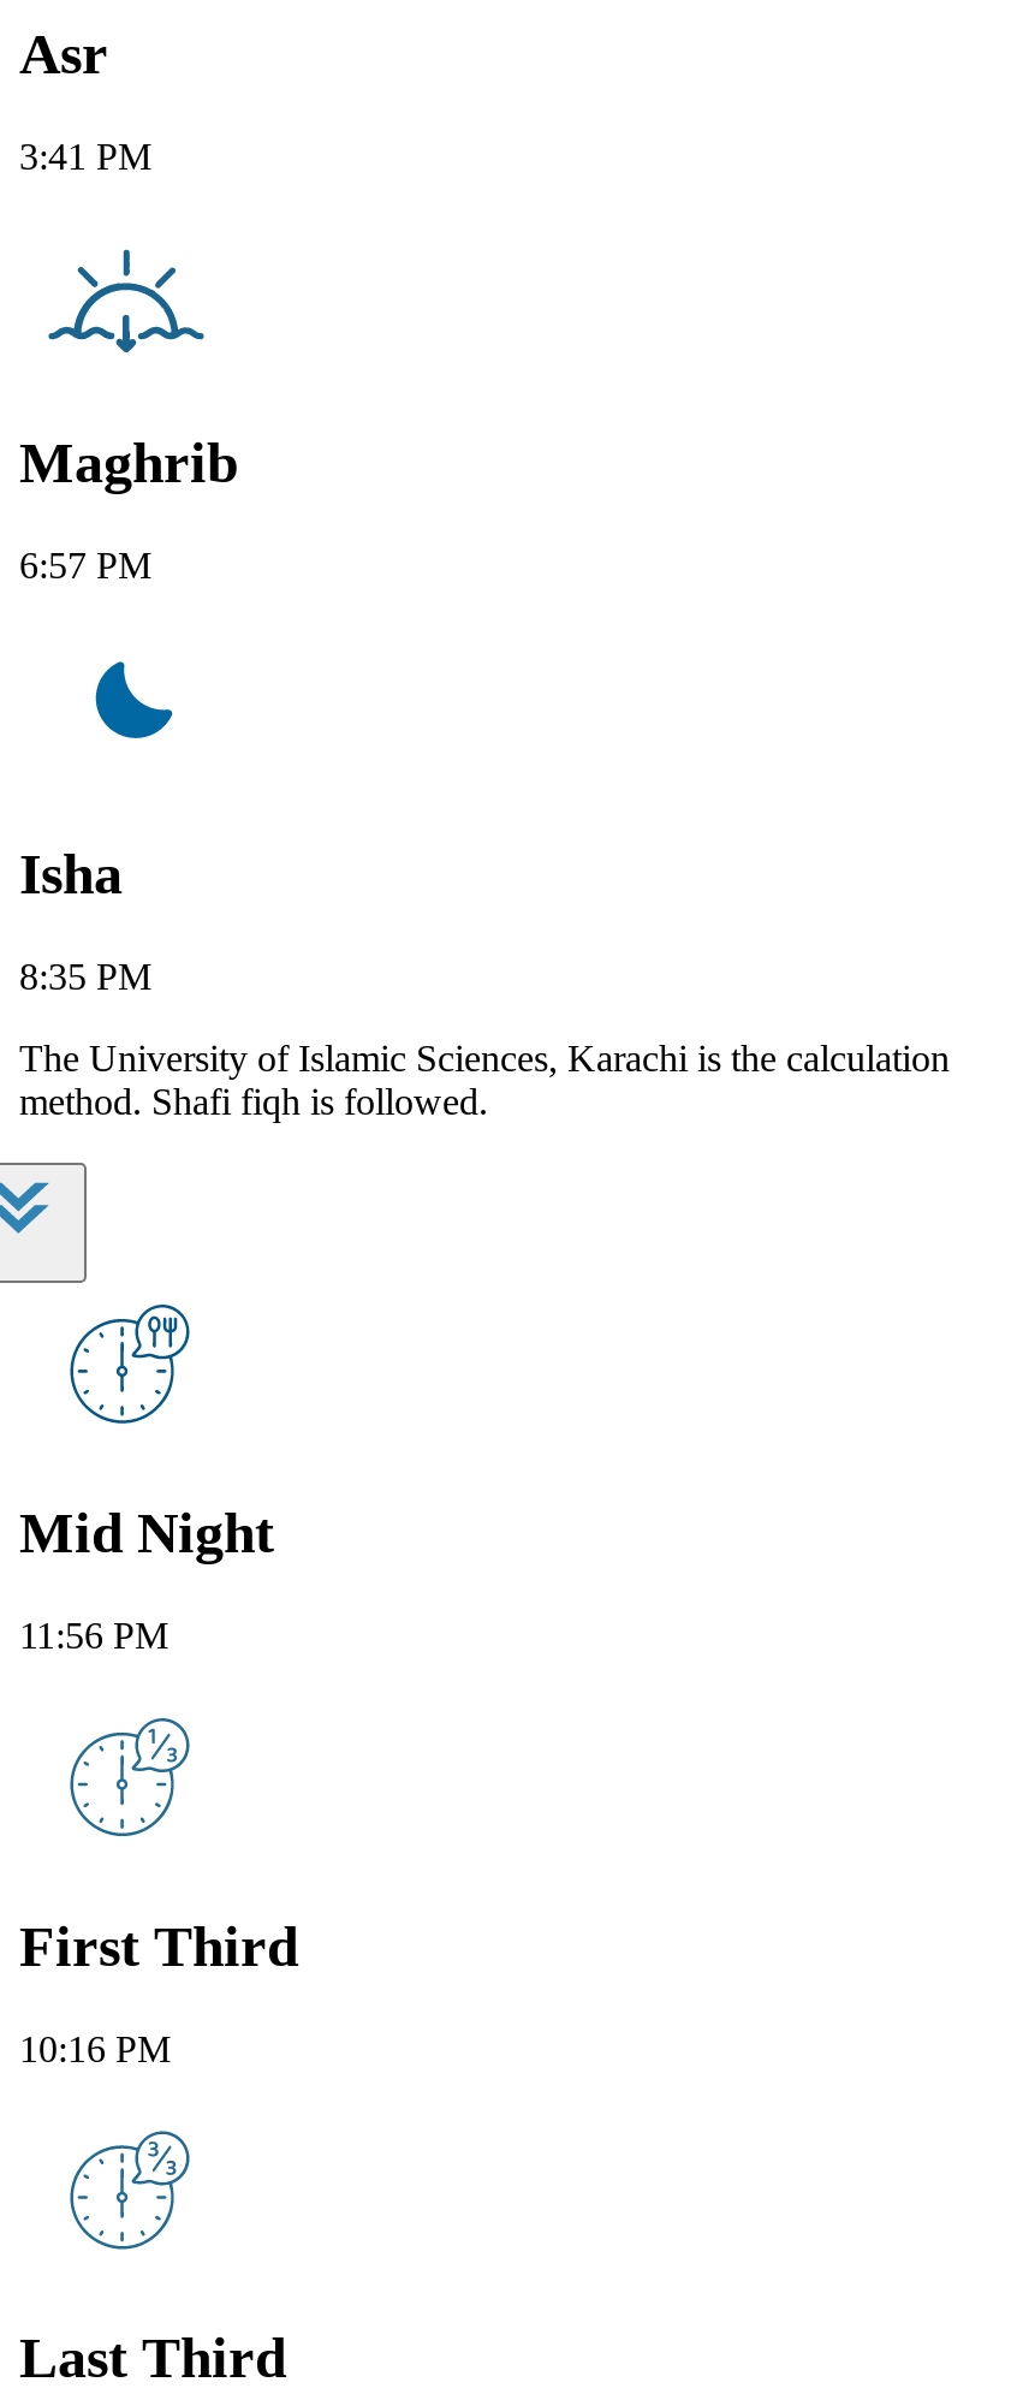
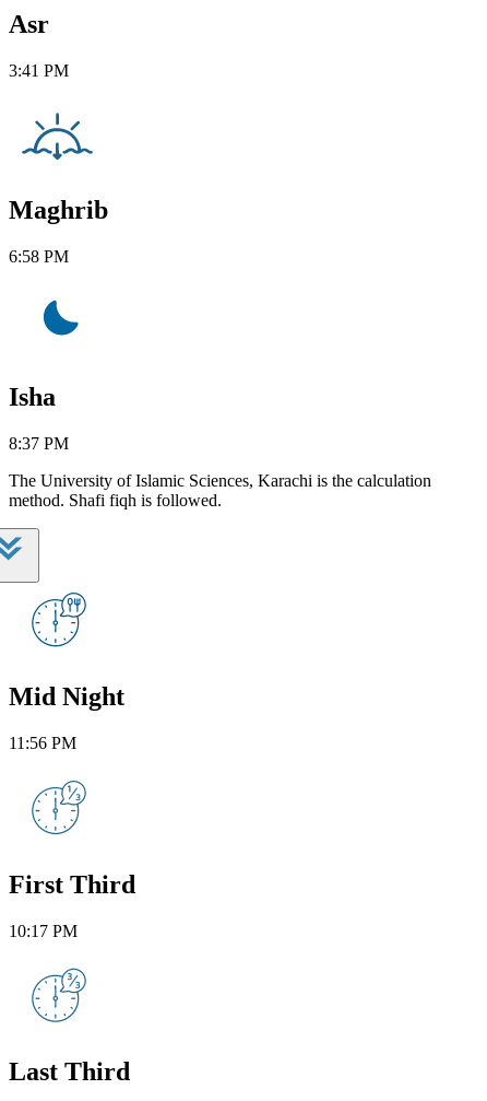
- 6:57 PM
+ 6:58 PM

- 8:35 PM
+ 8:37 PM

- 10:16 PM
+ 10:17 PM
